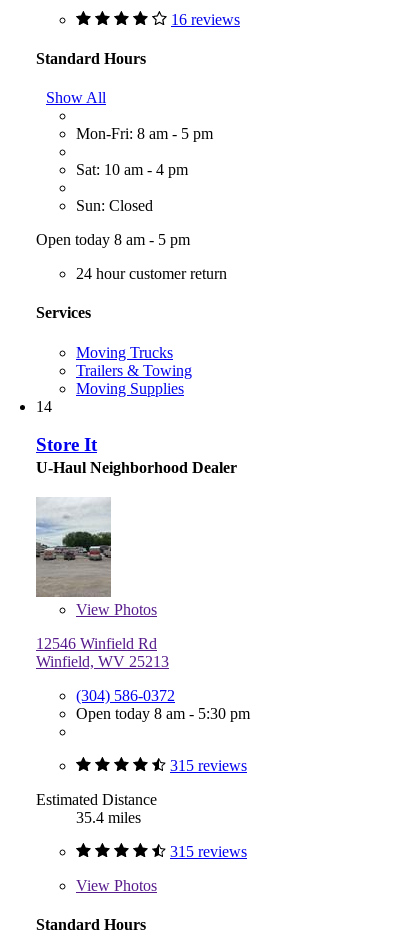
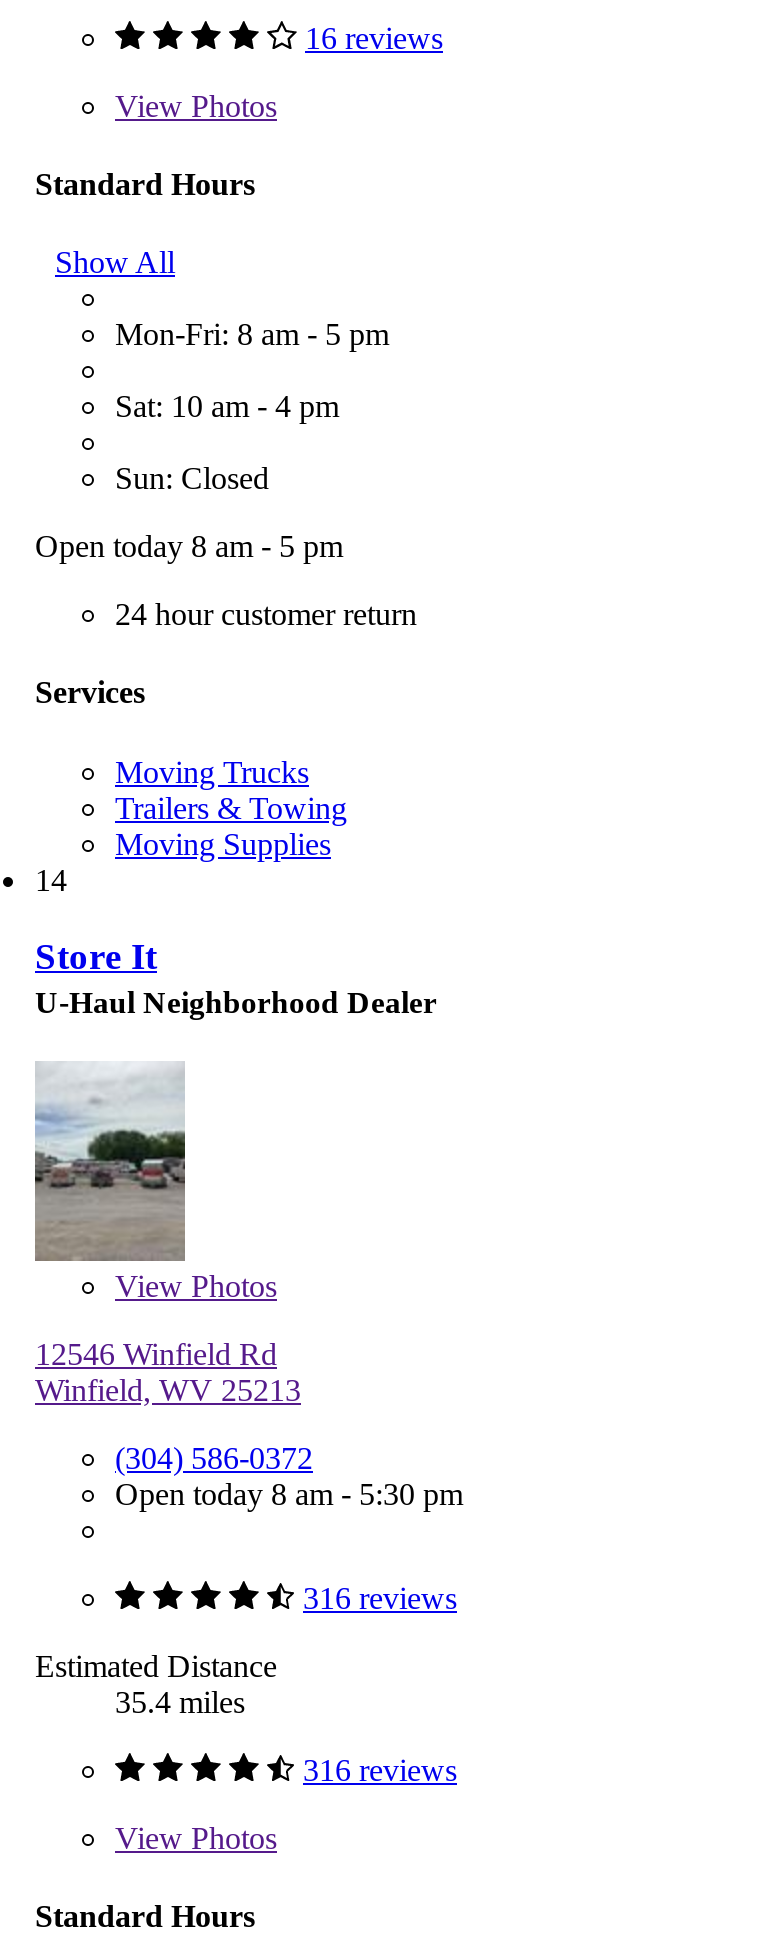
+ View Photos

- 315 reviews
+ 316 reviews

- 315 reviews
+ 316 reviews
